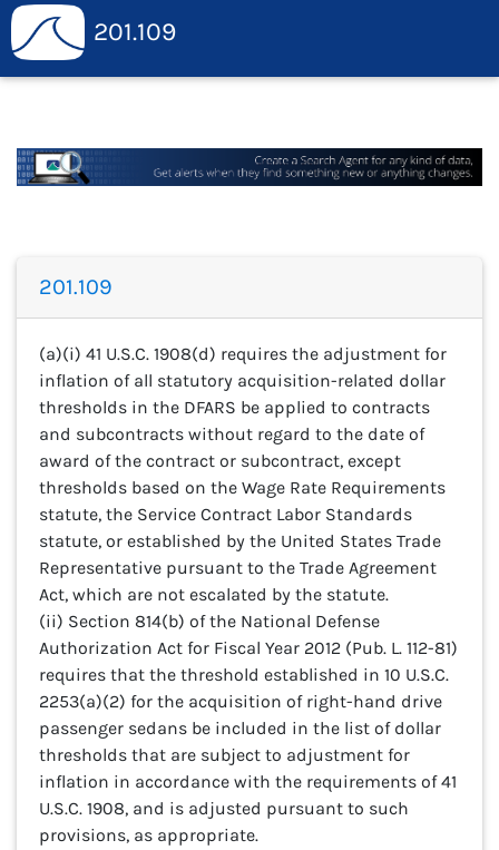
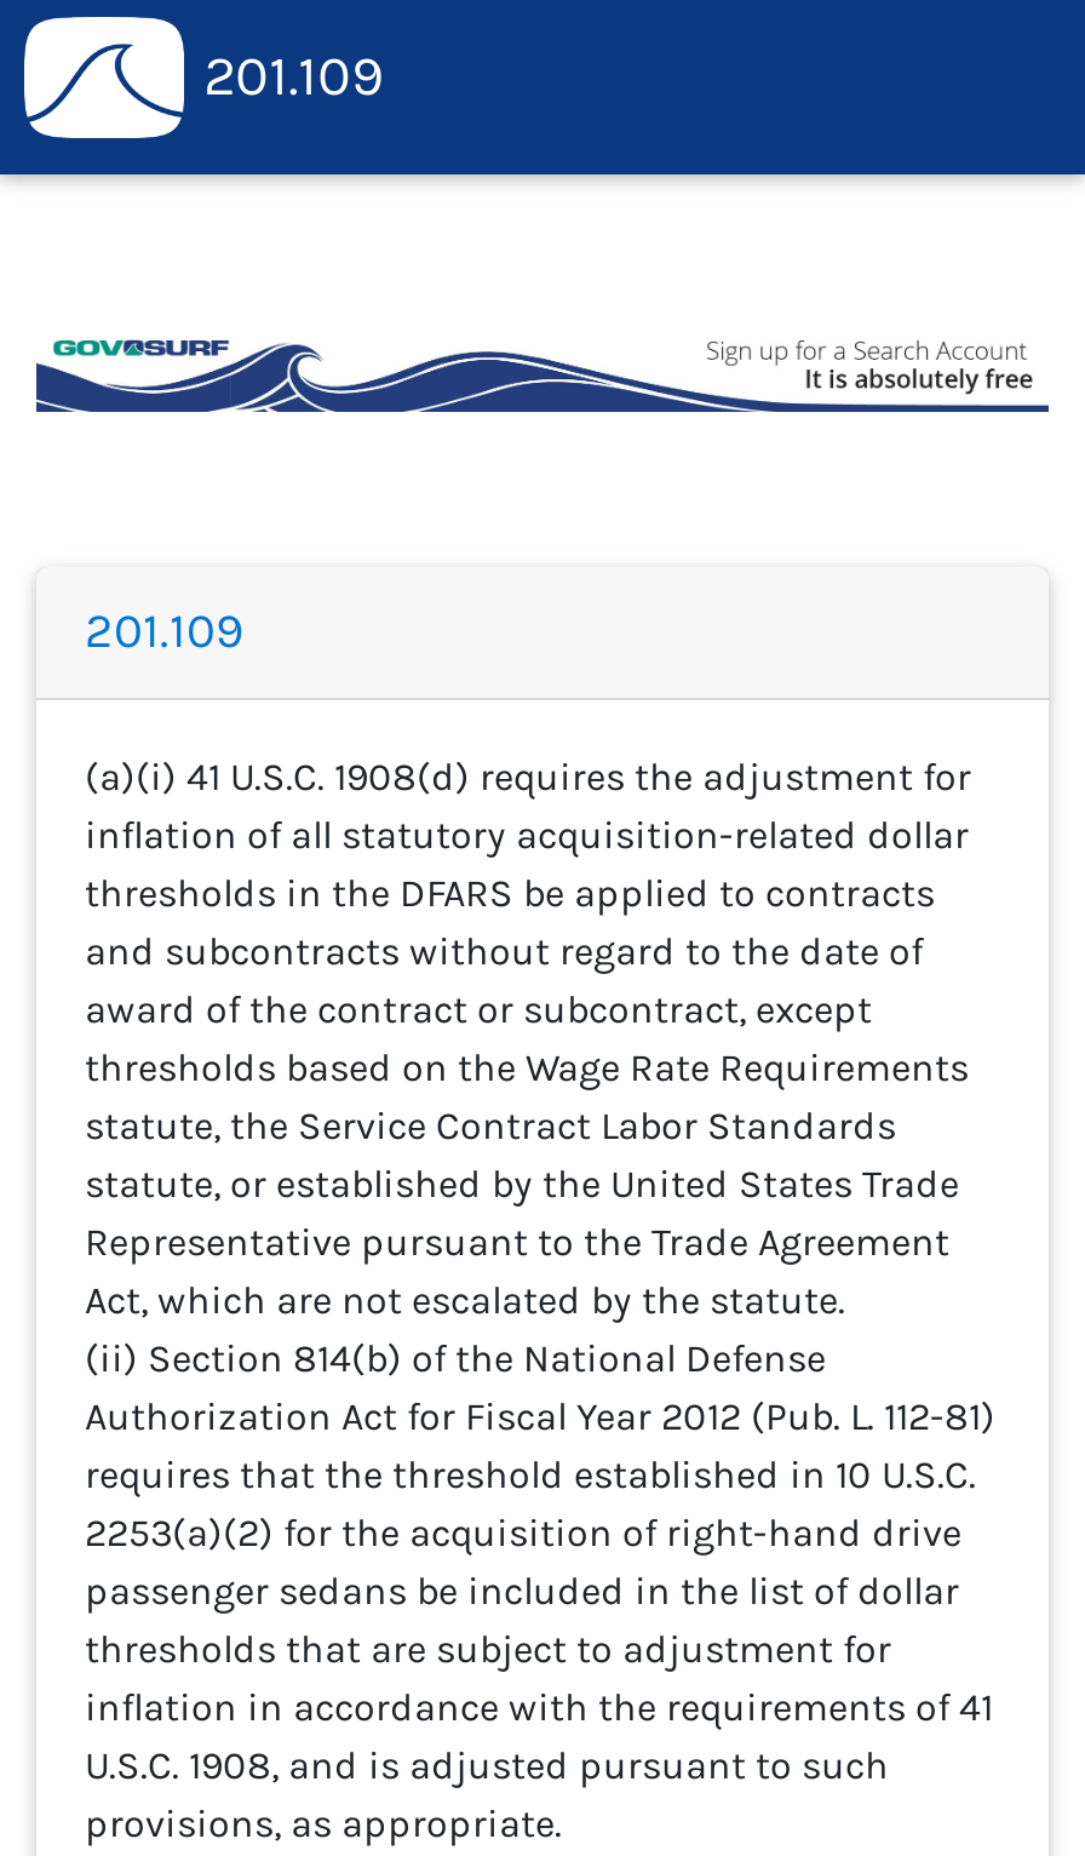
- [image]
+ [image]
